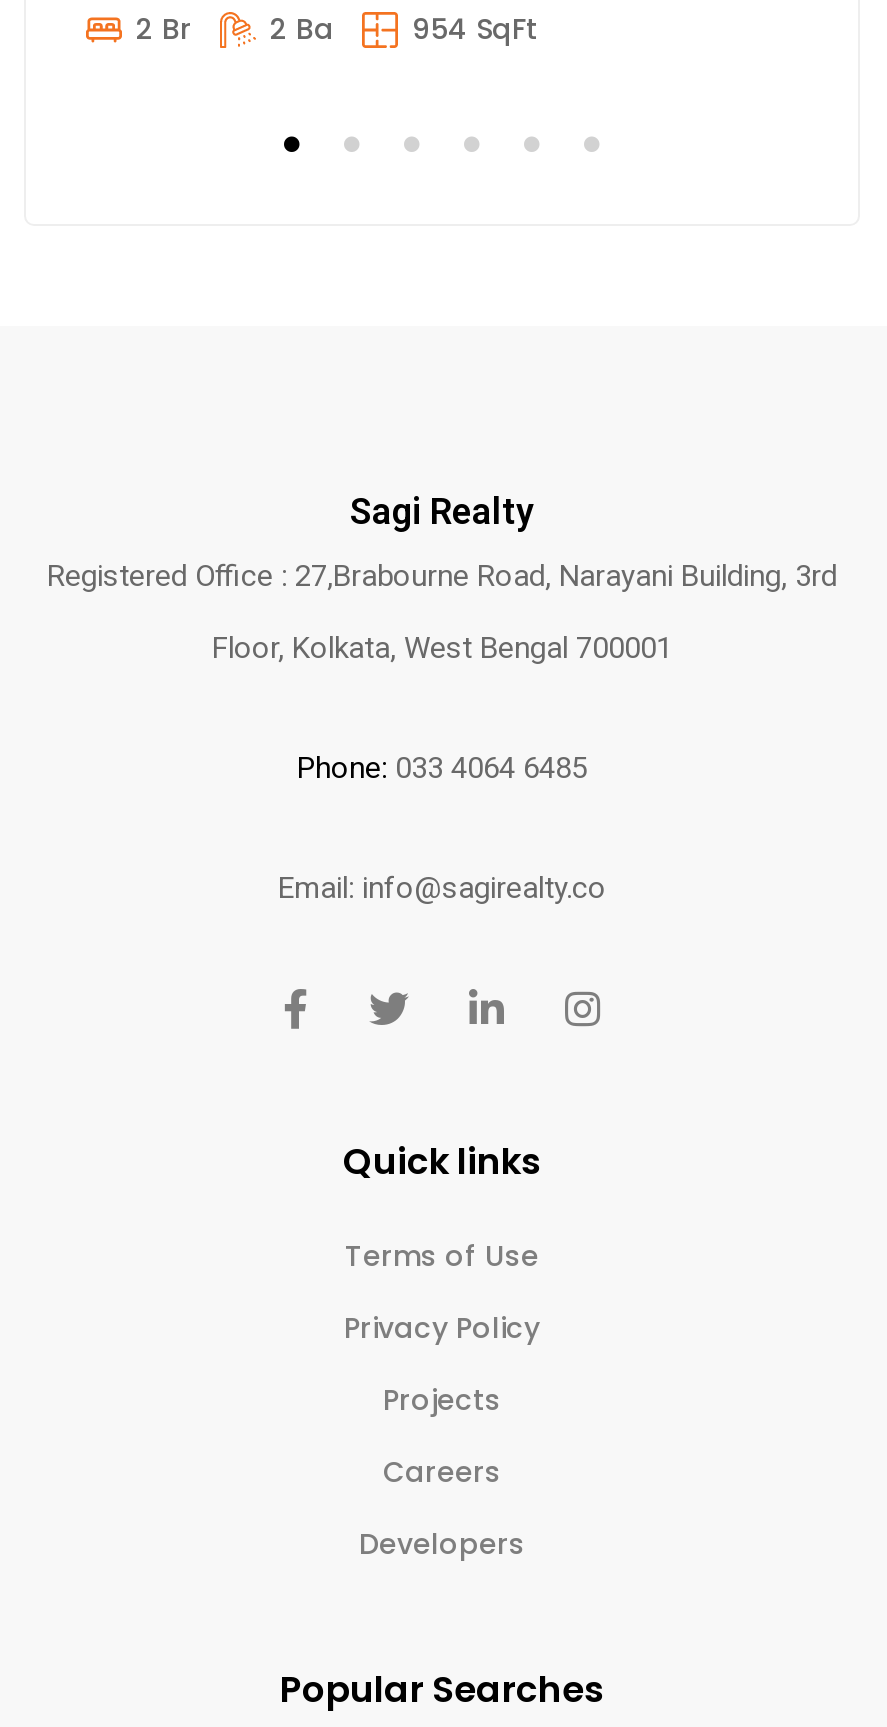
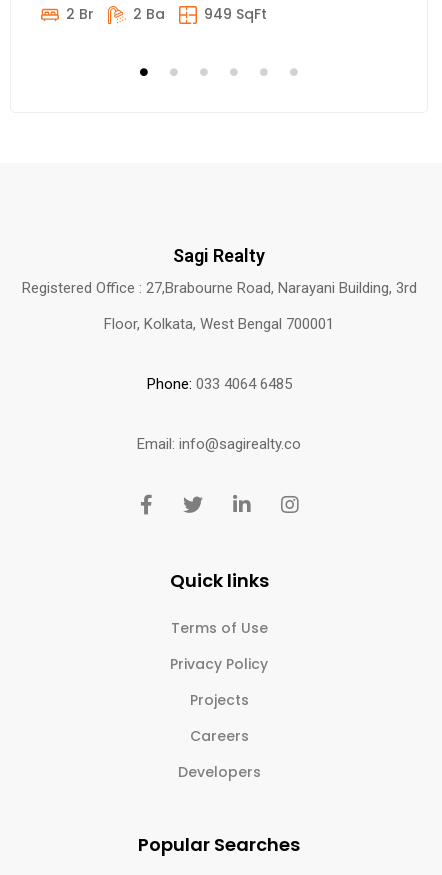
- 2 Br 2 Ba 954 SqFt
+ 2 Br 2 Ba 949 SqFt
